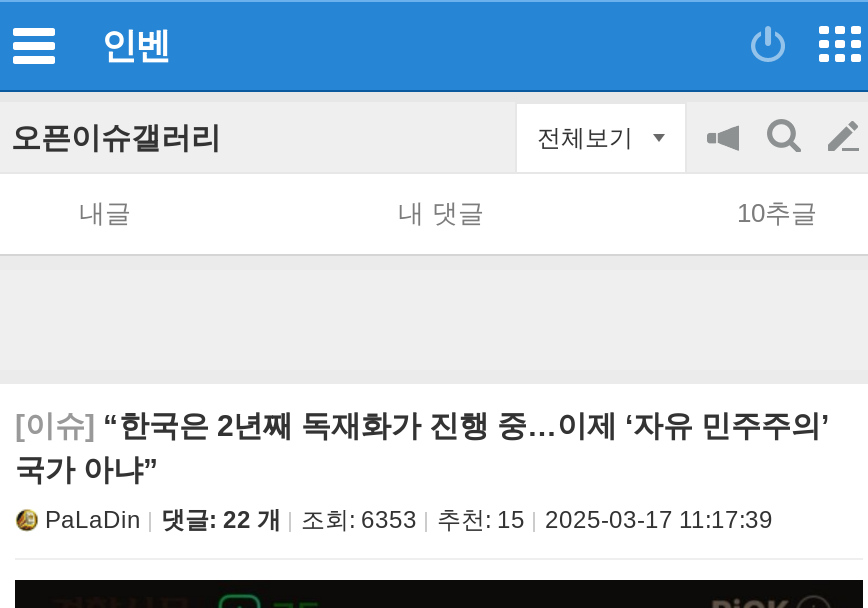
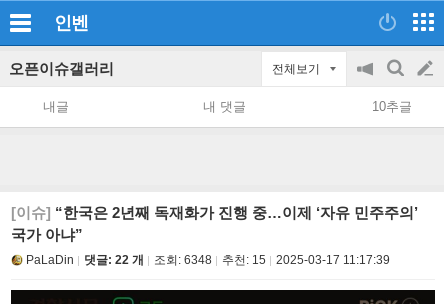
- PaLaDin 댓글: 22 개 조회: 6353 추천: 15 2025-03-17 11:17:39
+ PaLaDin 댓글: 22 개 조회: 6348 추천: 15 2025-03-17 11:17:39
